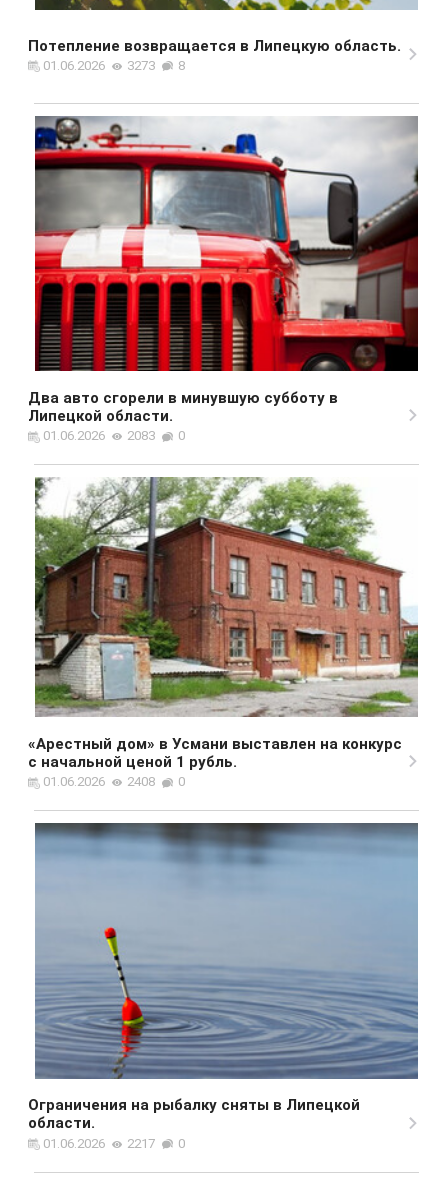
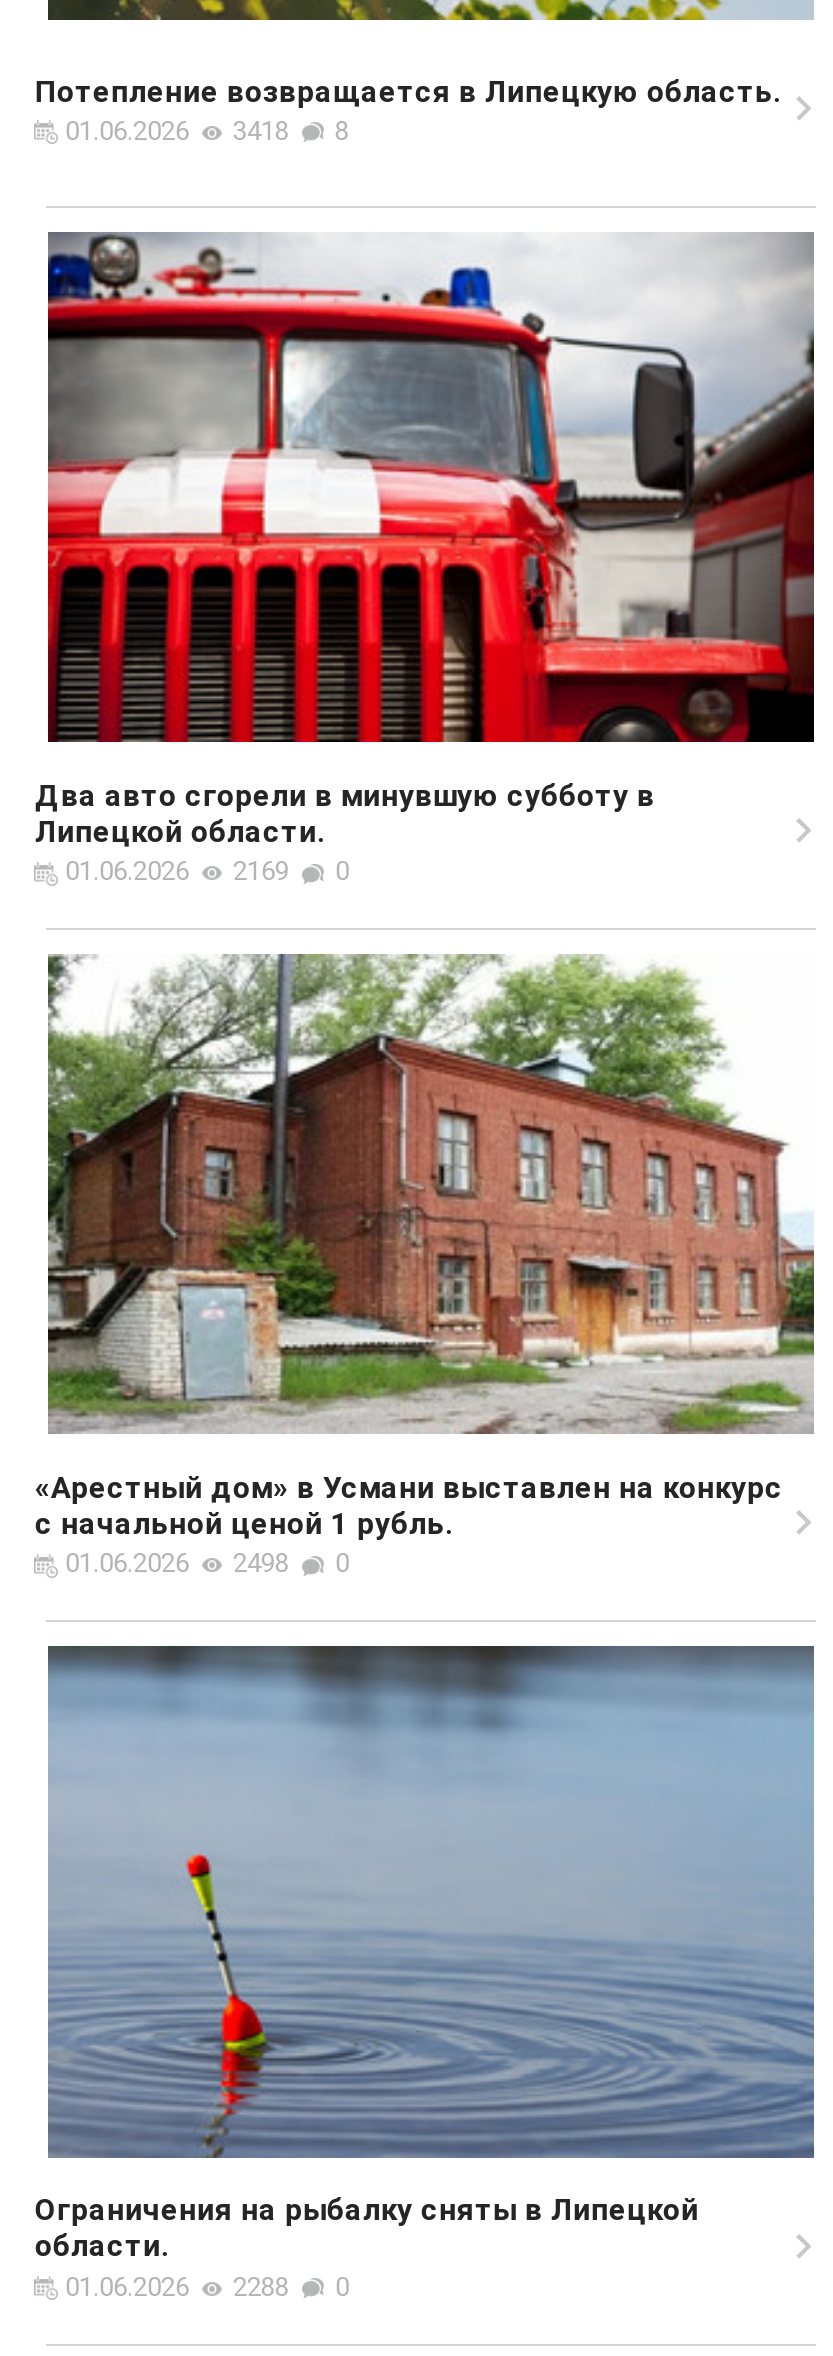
- 01.06.2026 3273 8
+ 01.06.2026 3418 8

- 01.06.2026 2083 0
+ 01.06.2026 2169 0

- 01.06.2026 2408 0
+ 01.06.2026 2498 0

- 01.06.2026 2217 0
+ 01.06.2026 2288 0
